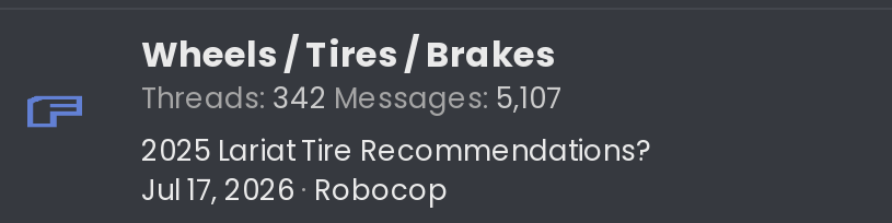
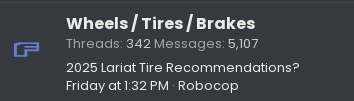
- Jul 17, 2026 Robocop
+ Friday at 1:32 PM Robocop
